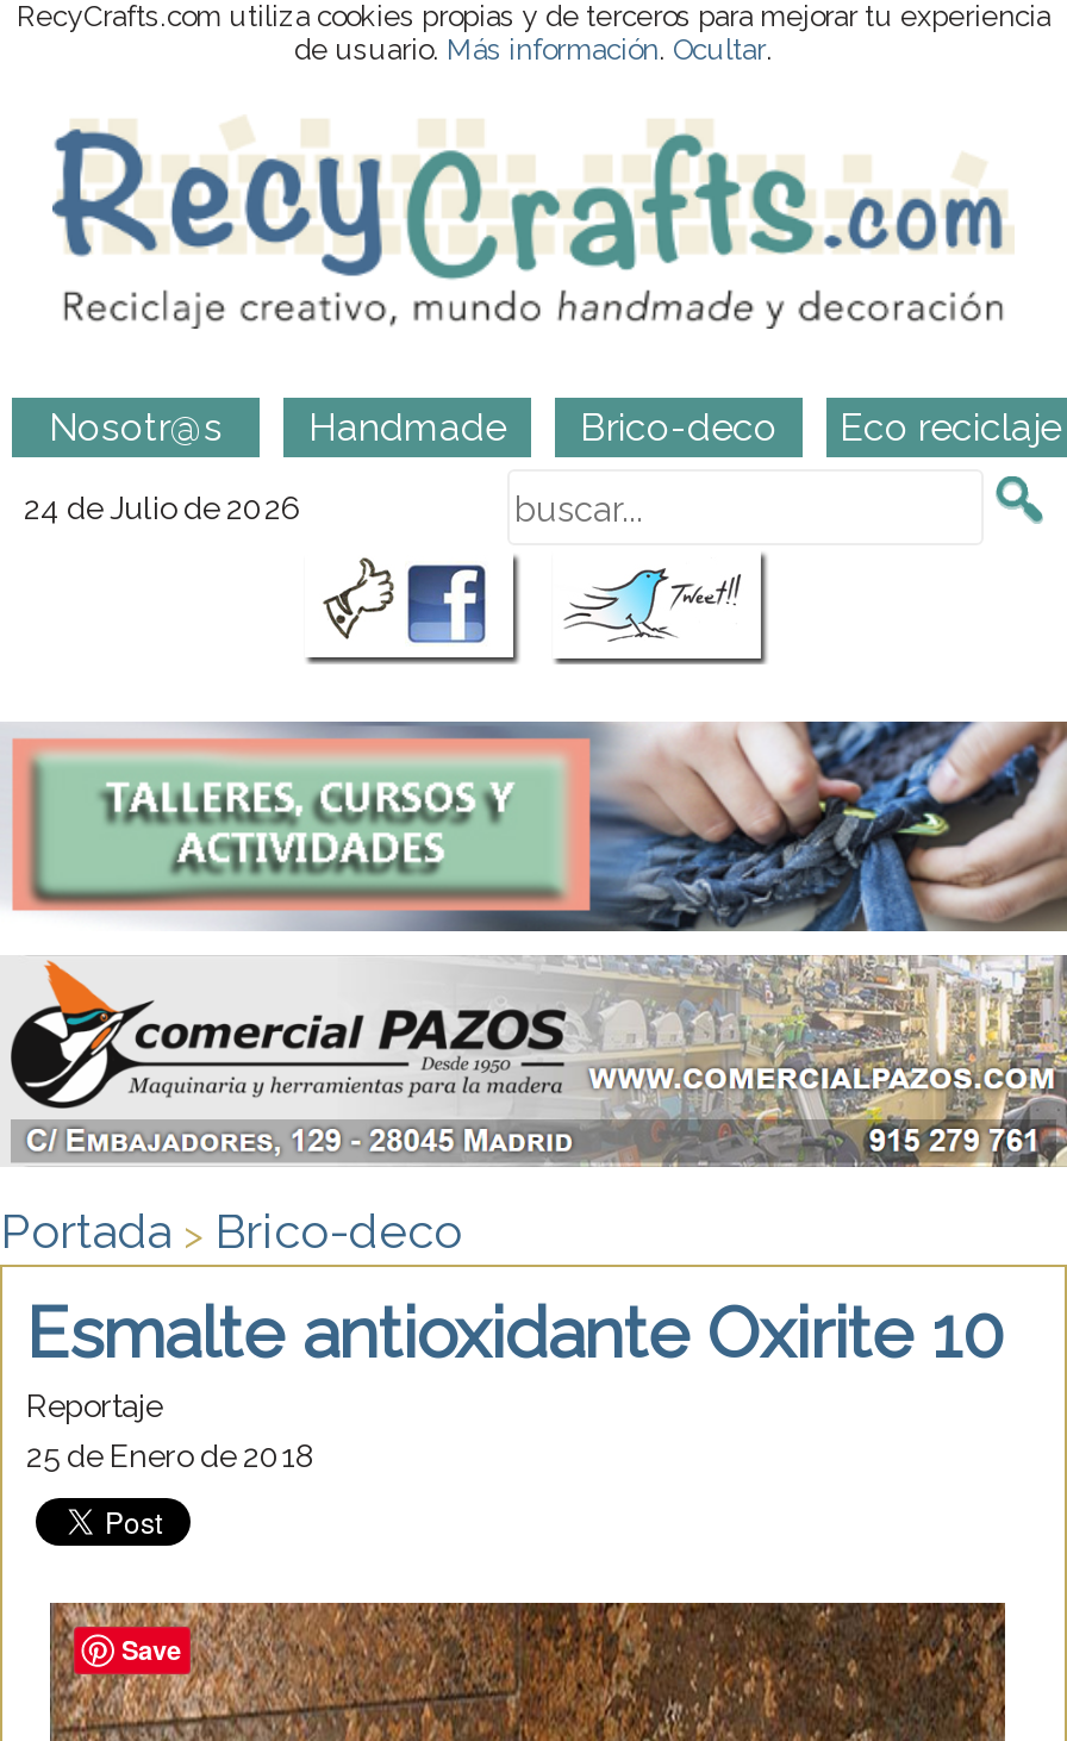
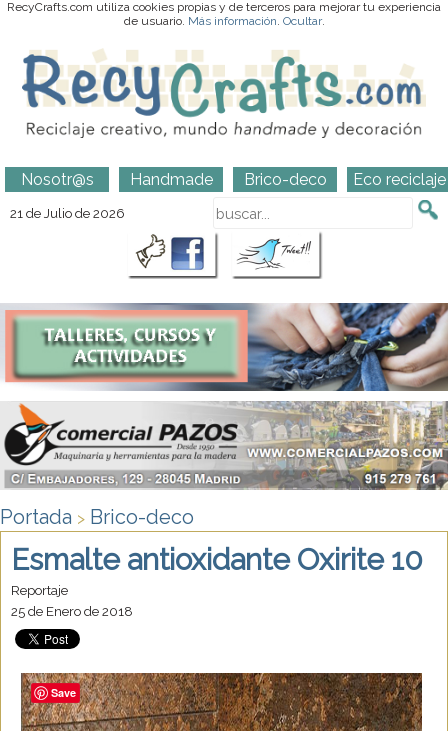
- 24 de Julio de 2026
+ 21 de Julio de 2026
